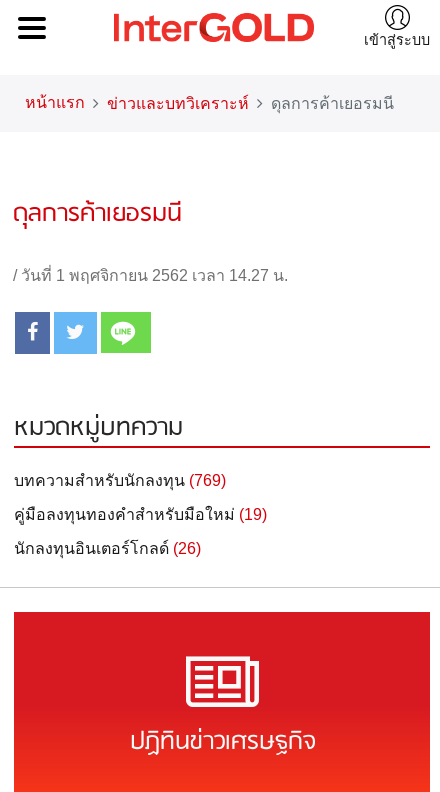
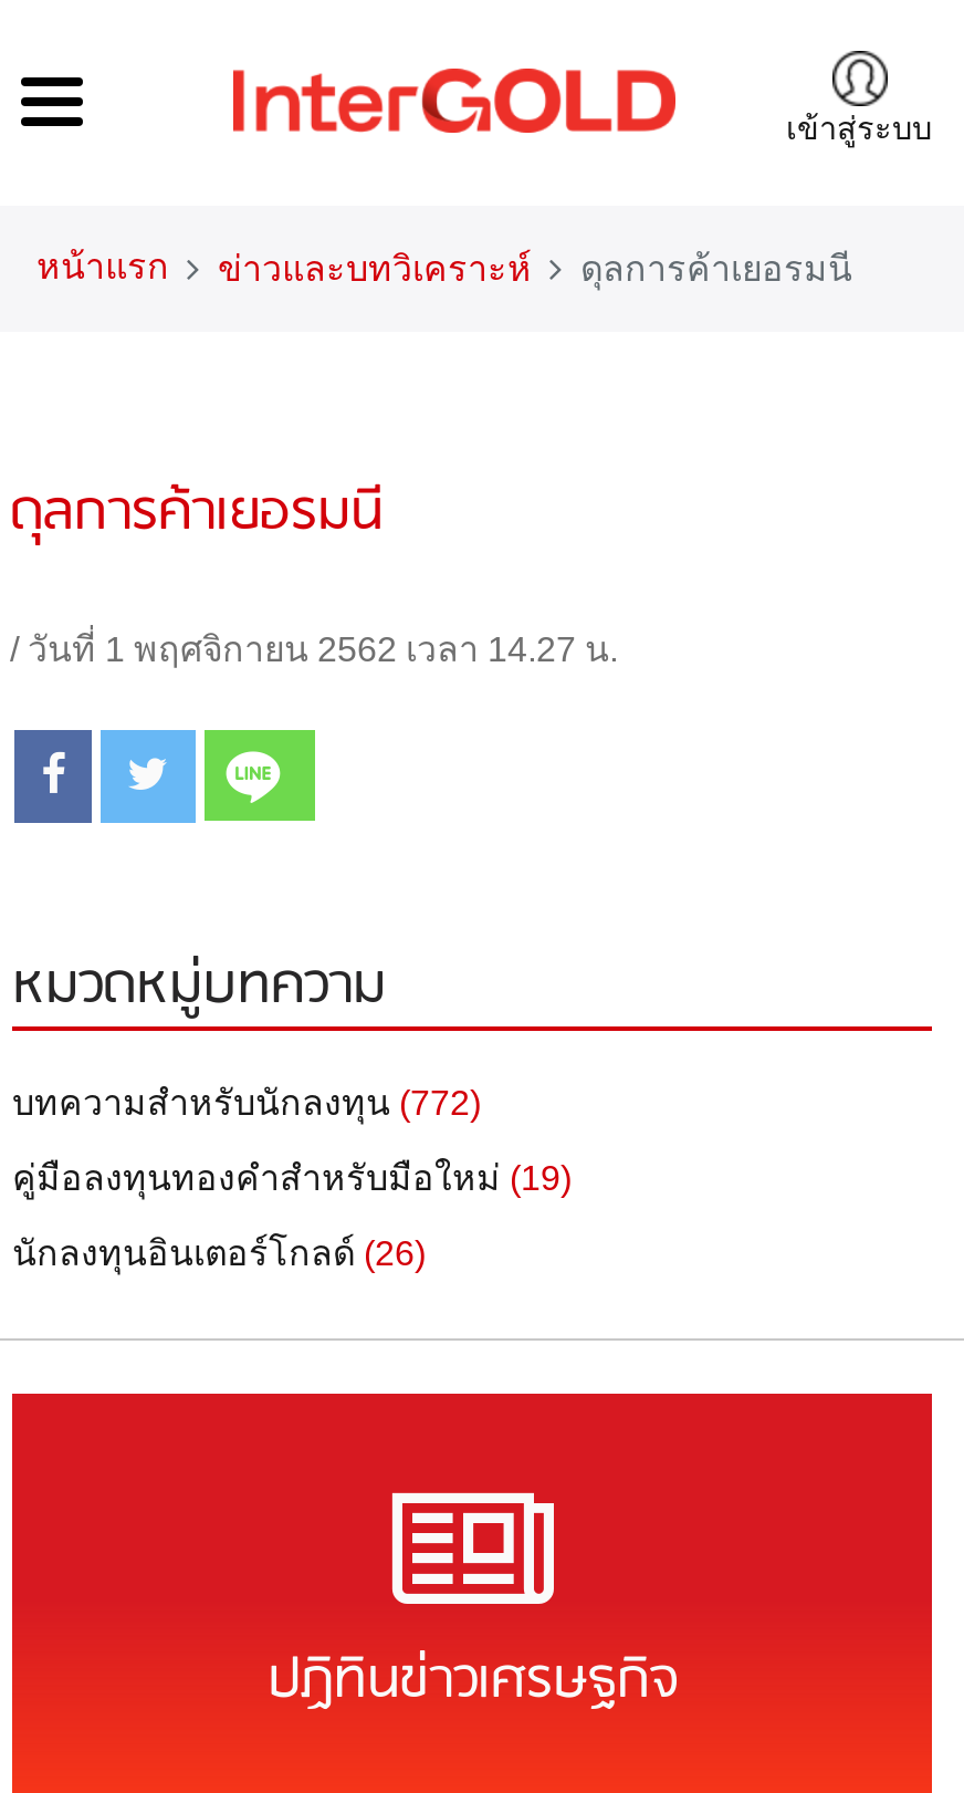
- บทความสำหรับนักลงทุน (769)
+ บทความสำหรับนักลงทุน (772)
